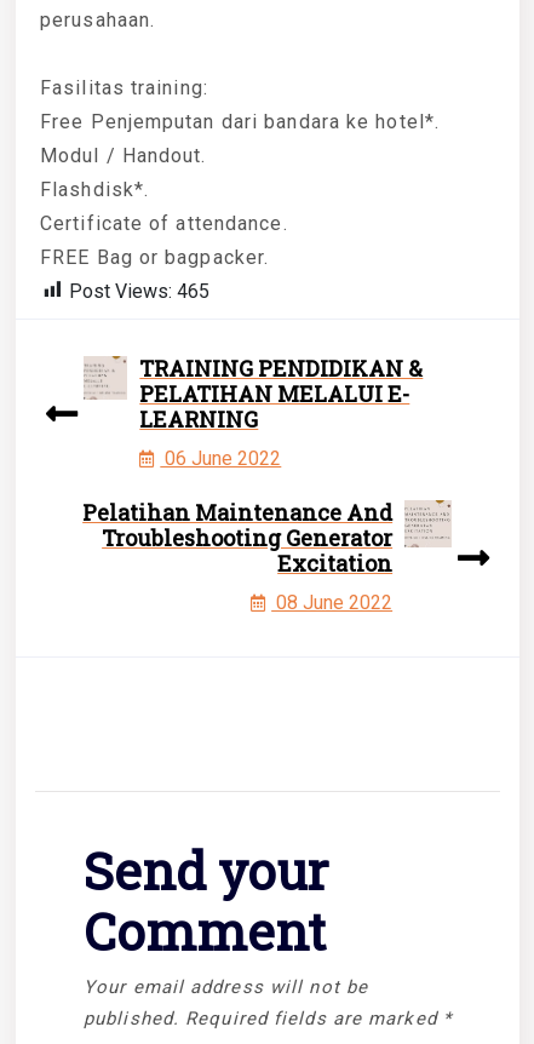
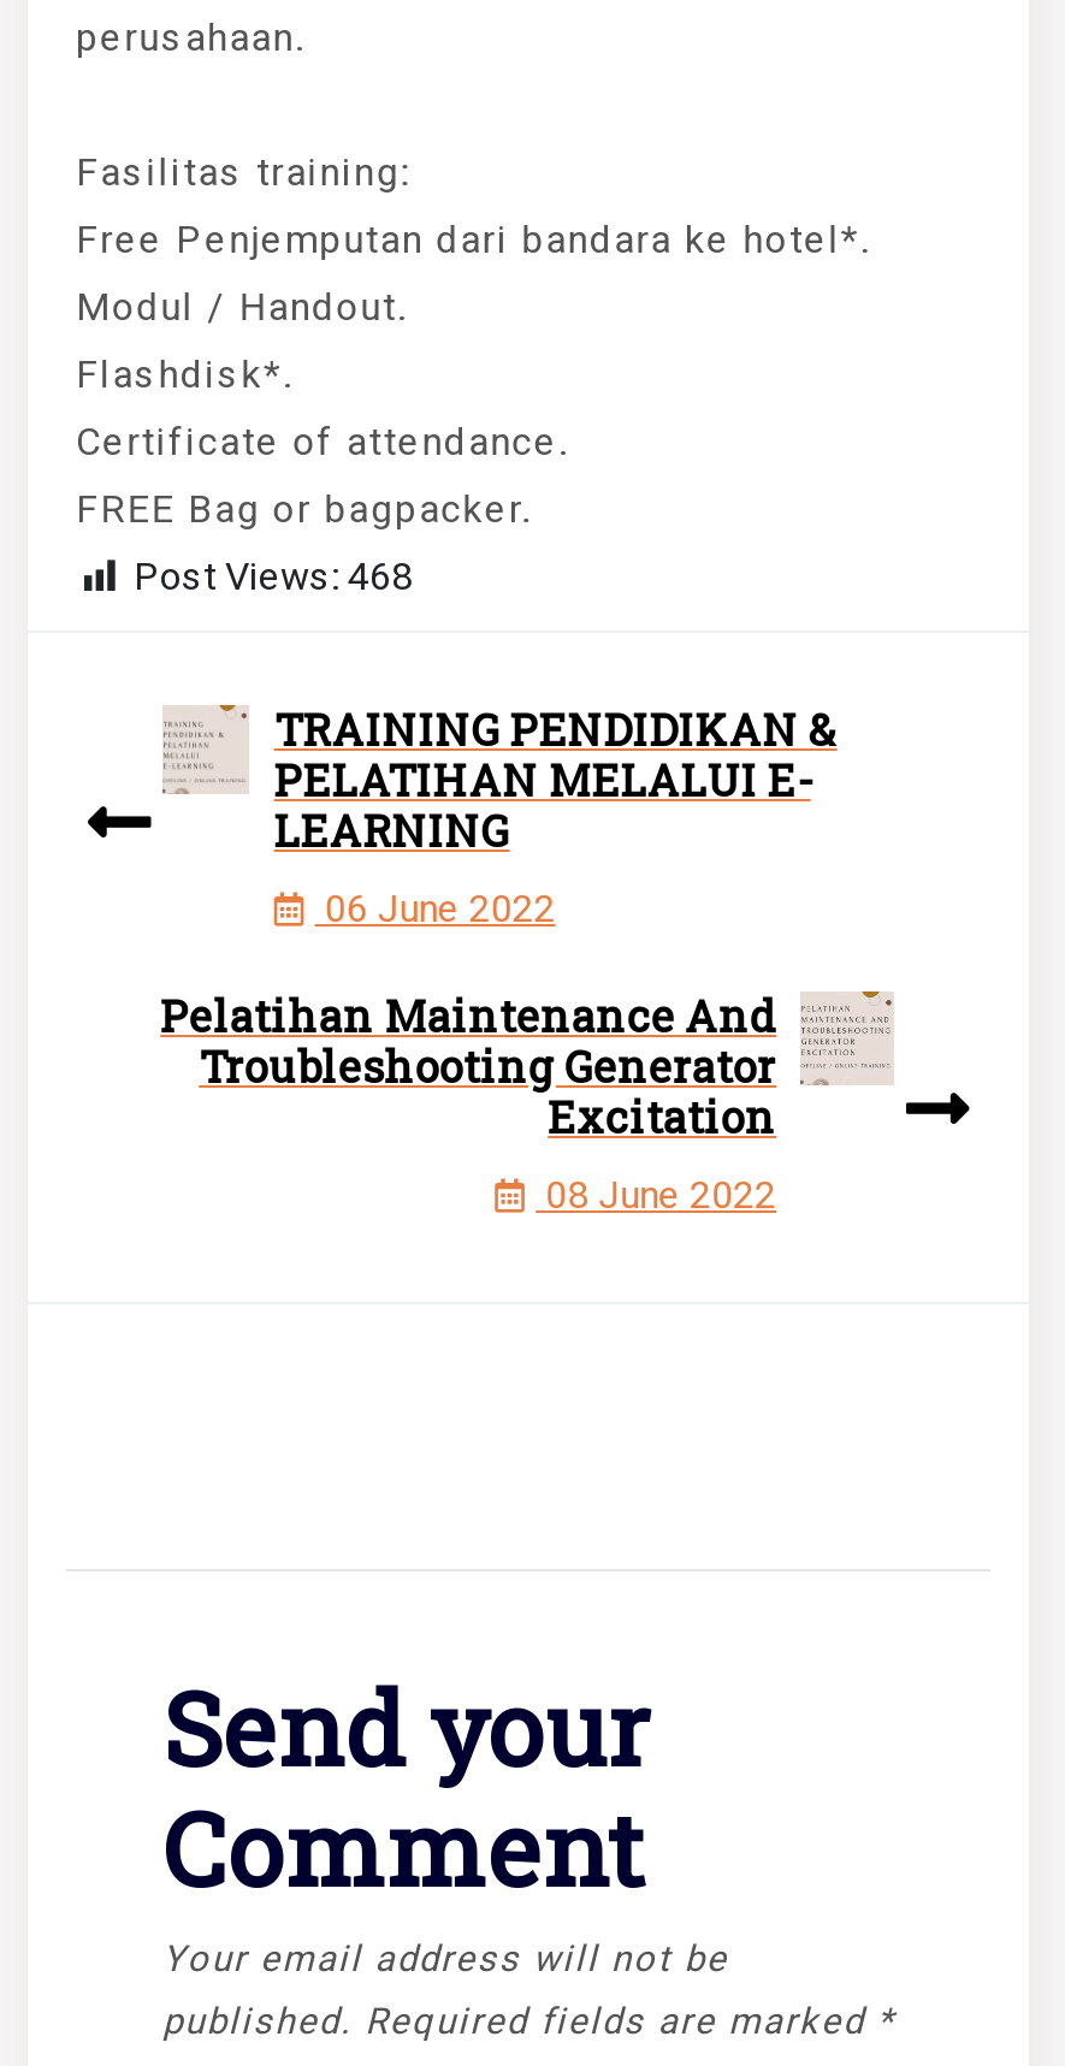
- Post Views: 465
+ Post Views: 468
